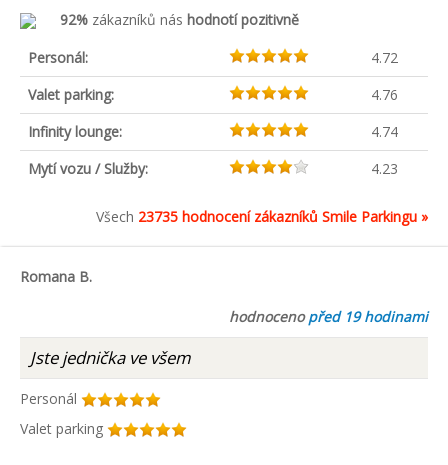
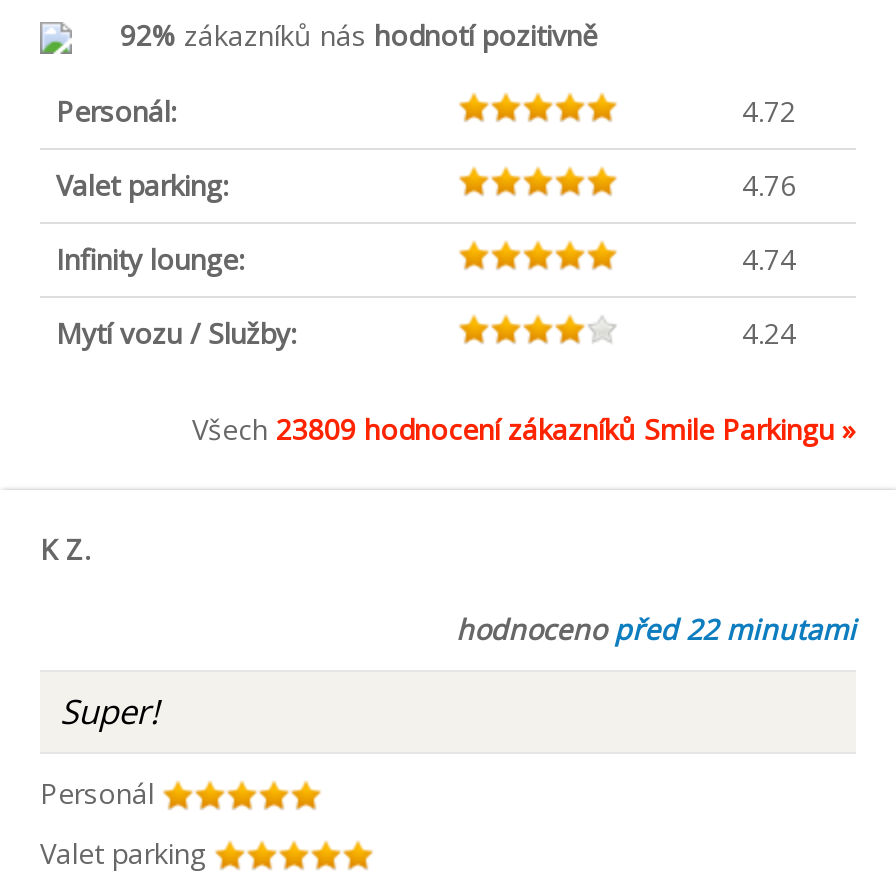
- 4.23
+ 4.24

- Všech 23735 hodnocení zákazníků Smile Parkingu »
+ Všech 23809 hodnocení zákazníků Smile Parkingu »

- Romana B.
+ K Z.

- hodnoceno před 19 hodinami
+ hodnoceno před 22 minutami

- Jste jednička ve všem
+ Super!
